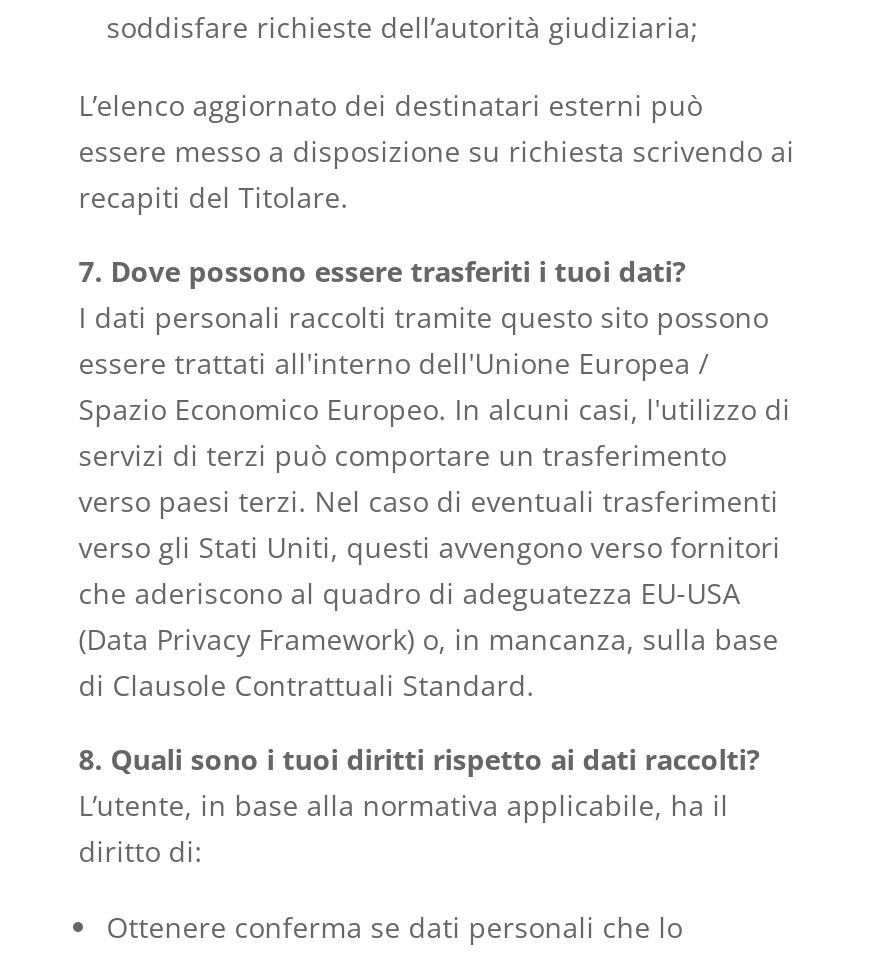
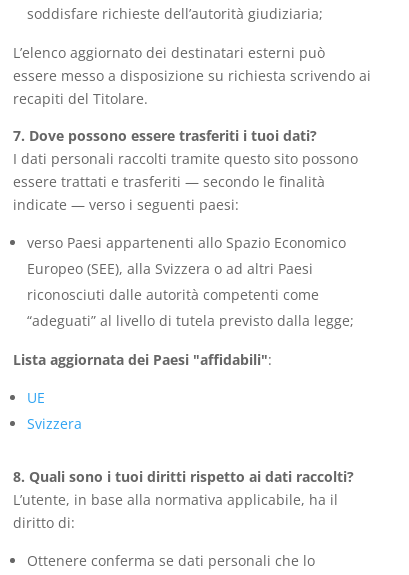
- essere trattati all'interno dell'Unione Europea /
- Spazio Economico Europeo. In alcuni casi, l'utilizzo di
- servizi di terzi può comportare un trasferimento
- verso paesi terzi. Nel caso di eventuali trasferimenti
- verso gli Stati Uniti, questi avvengono verso fornitori
- che aderiscono al quadro di adeguatezza EU-USA
- (Data Privacy Framework) o, in mancanza, sulla base
- di Clausole Contrattuali Standard.
+ essere trattati e trasferiti — secondo le finalità
+ indicate — verso i seguenti paesi:
+ verso Paesi appartenenti allo Spazio Economico
+ Europeo (SEE), alla Svizzera o ad altri Paesi
+ riconosciuti dalle autorità competenti come
+ “adeguati” al livello di tutela previsto dalla legge;
+ Lista aggiornata dei Paesi "affidabili":
+ UE
+ Svizzera
